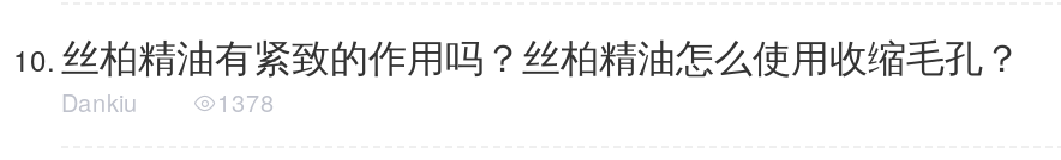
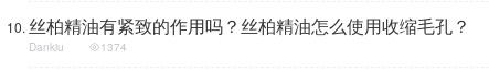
- 1378
+ 1374
